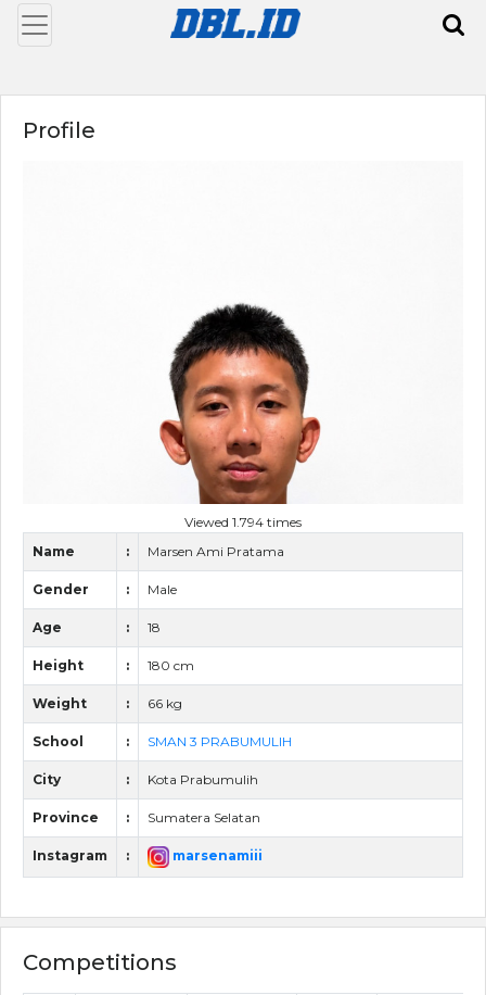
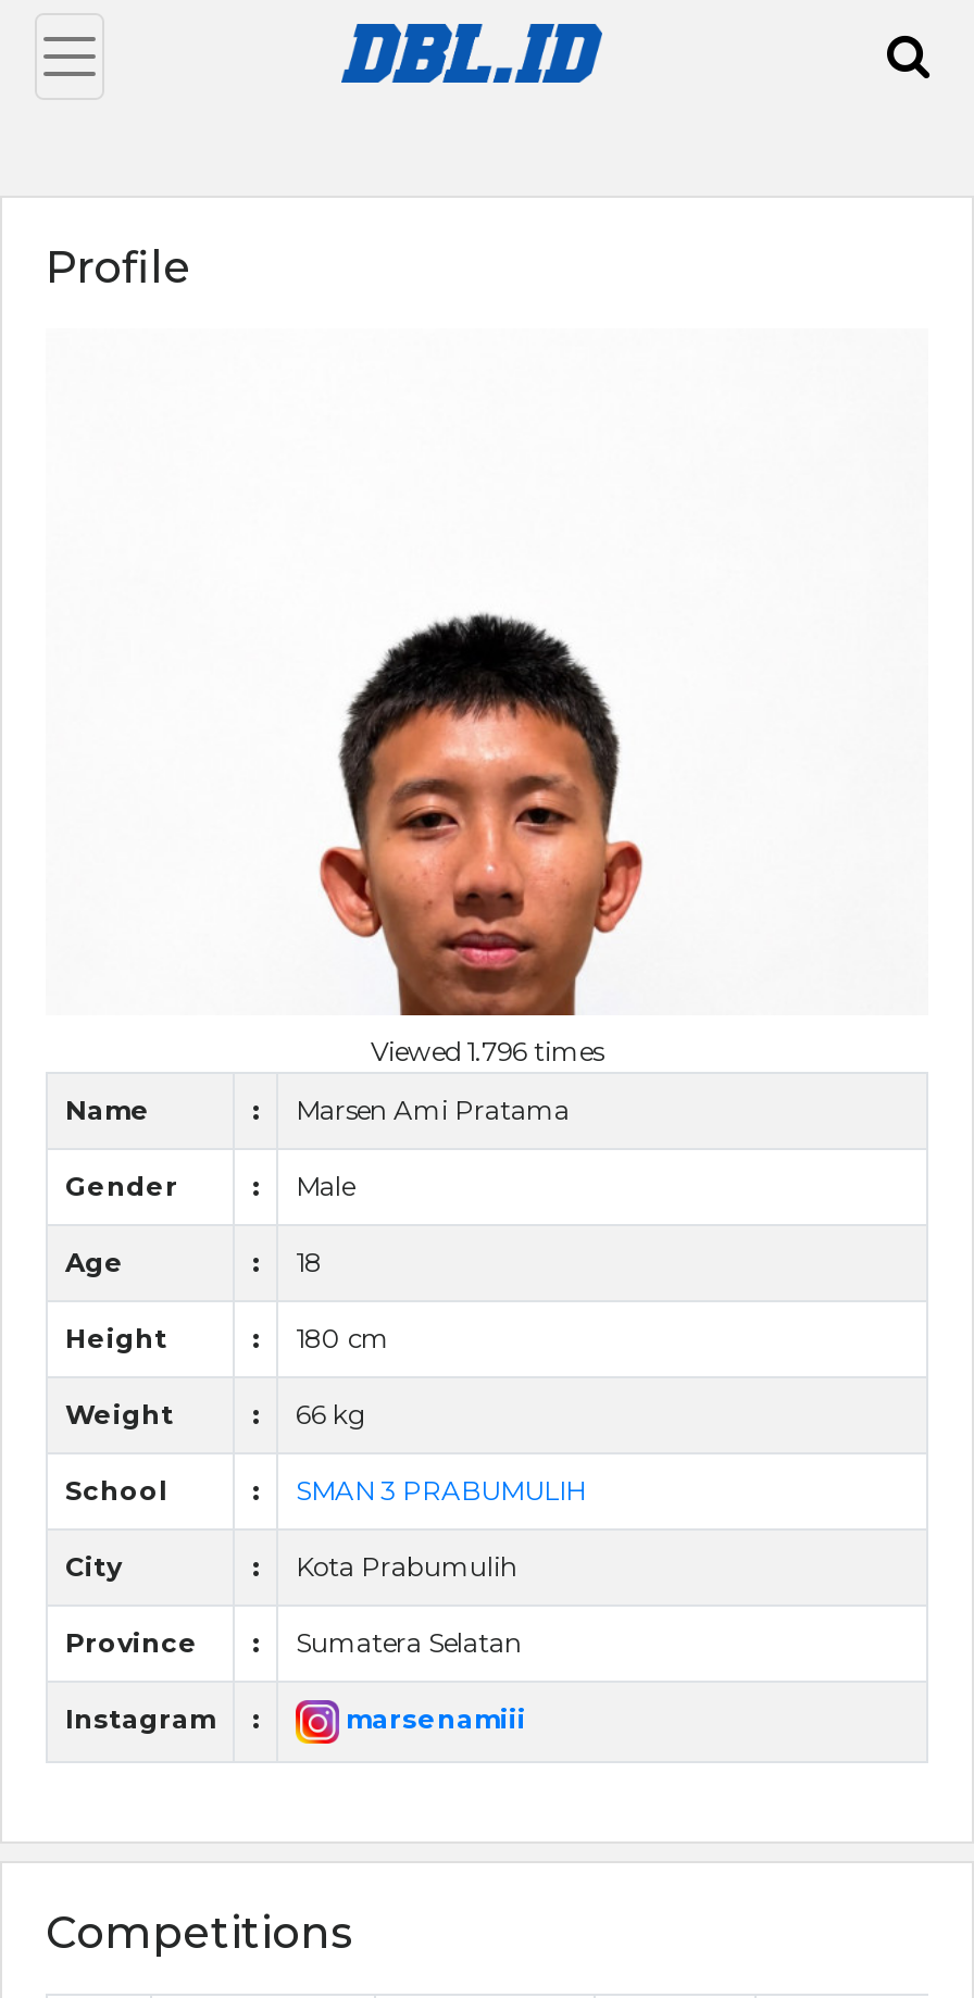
- Viewed 1.794 times
+ Viewed 1.796 times
